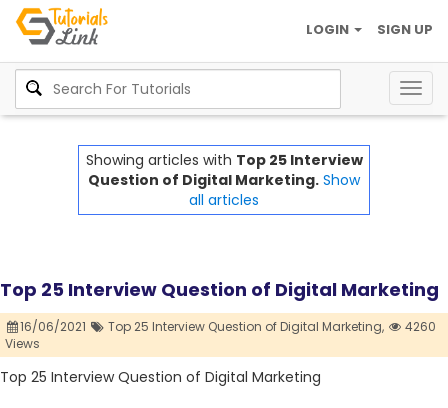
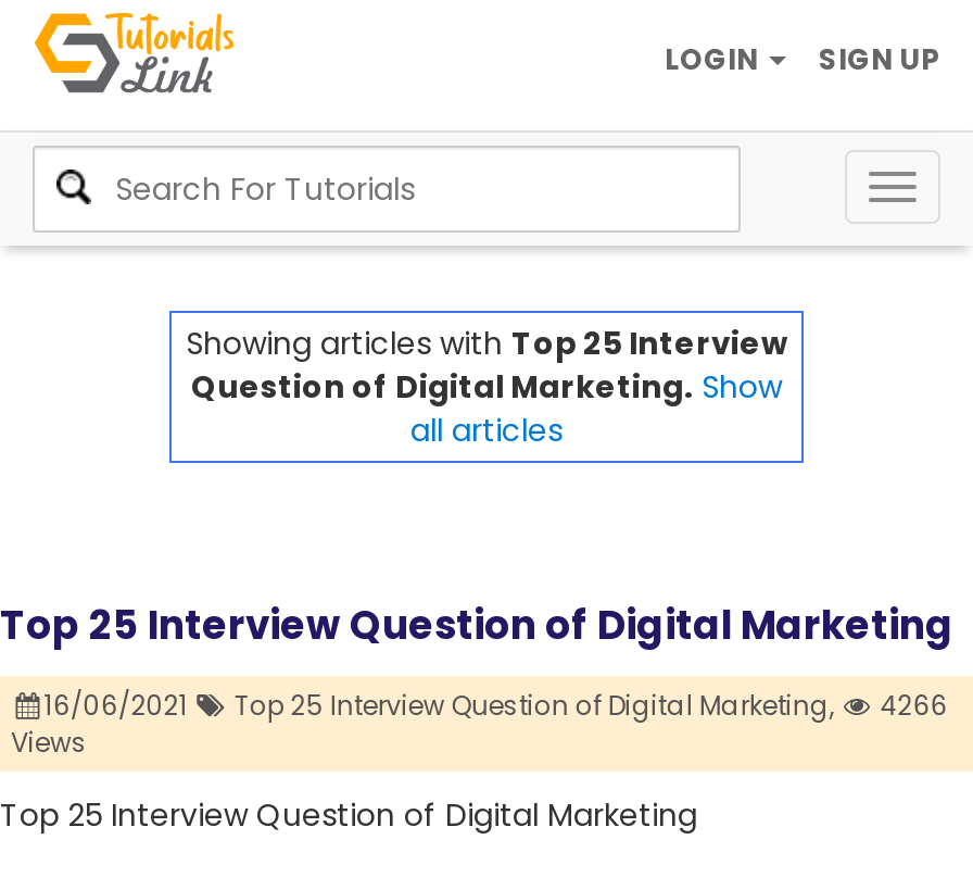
- 16/06/2021 Top 25 Interview Question of Digital Marketing, 4260
+ 16/06/2021 Top 25 Interview Question of Digital Marketing, 4266
